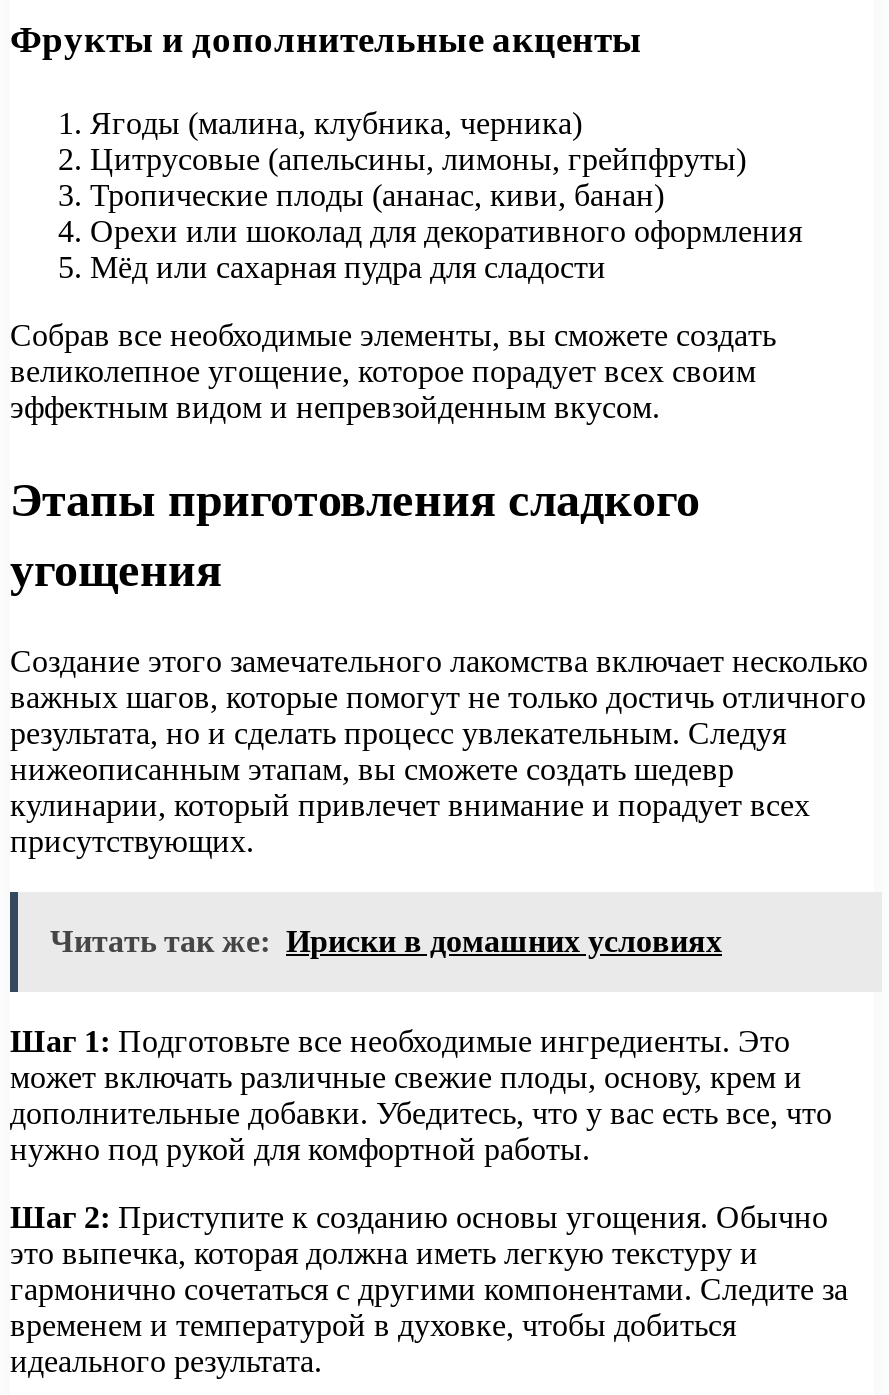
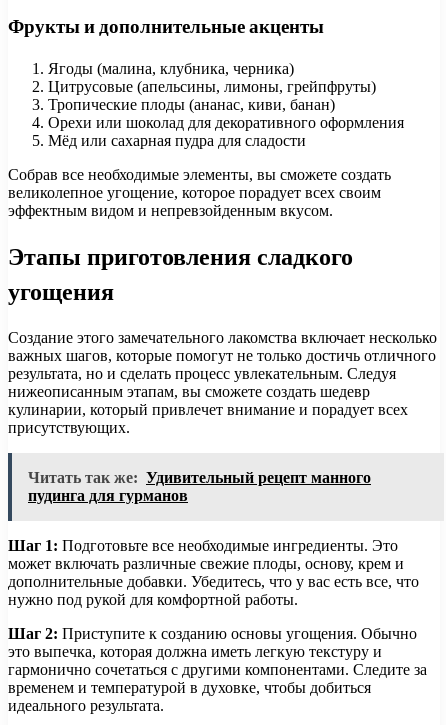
- Читать так же: Ириски в домашних условиях
+ Читать так же: Удивительный рецепт манного
+ пудинга для гурманов
